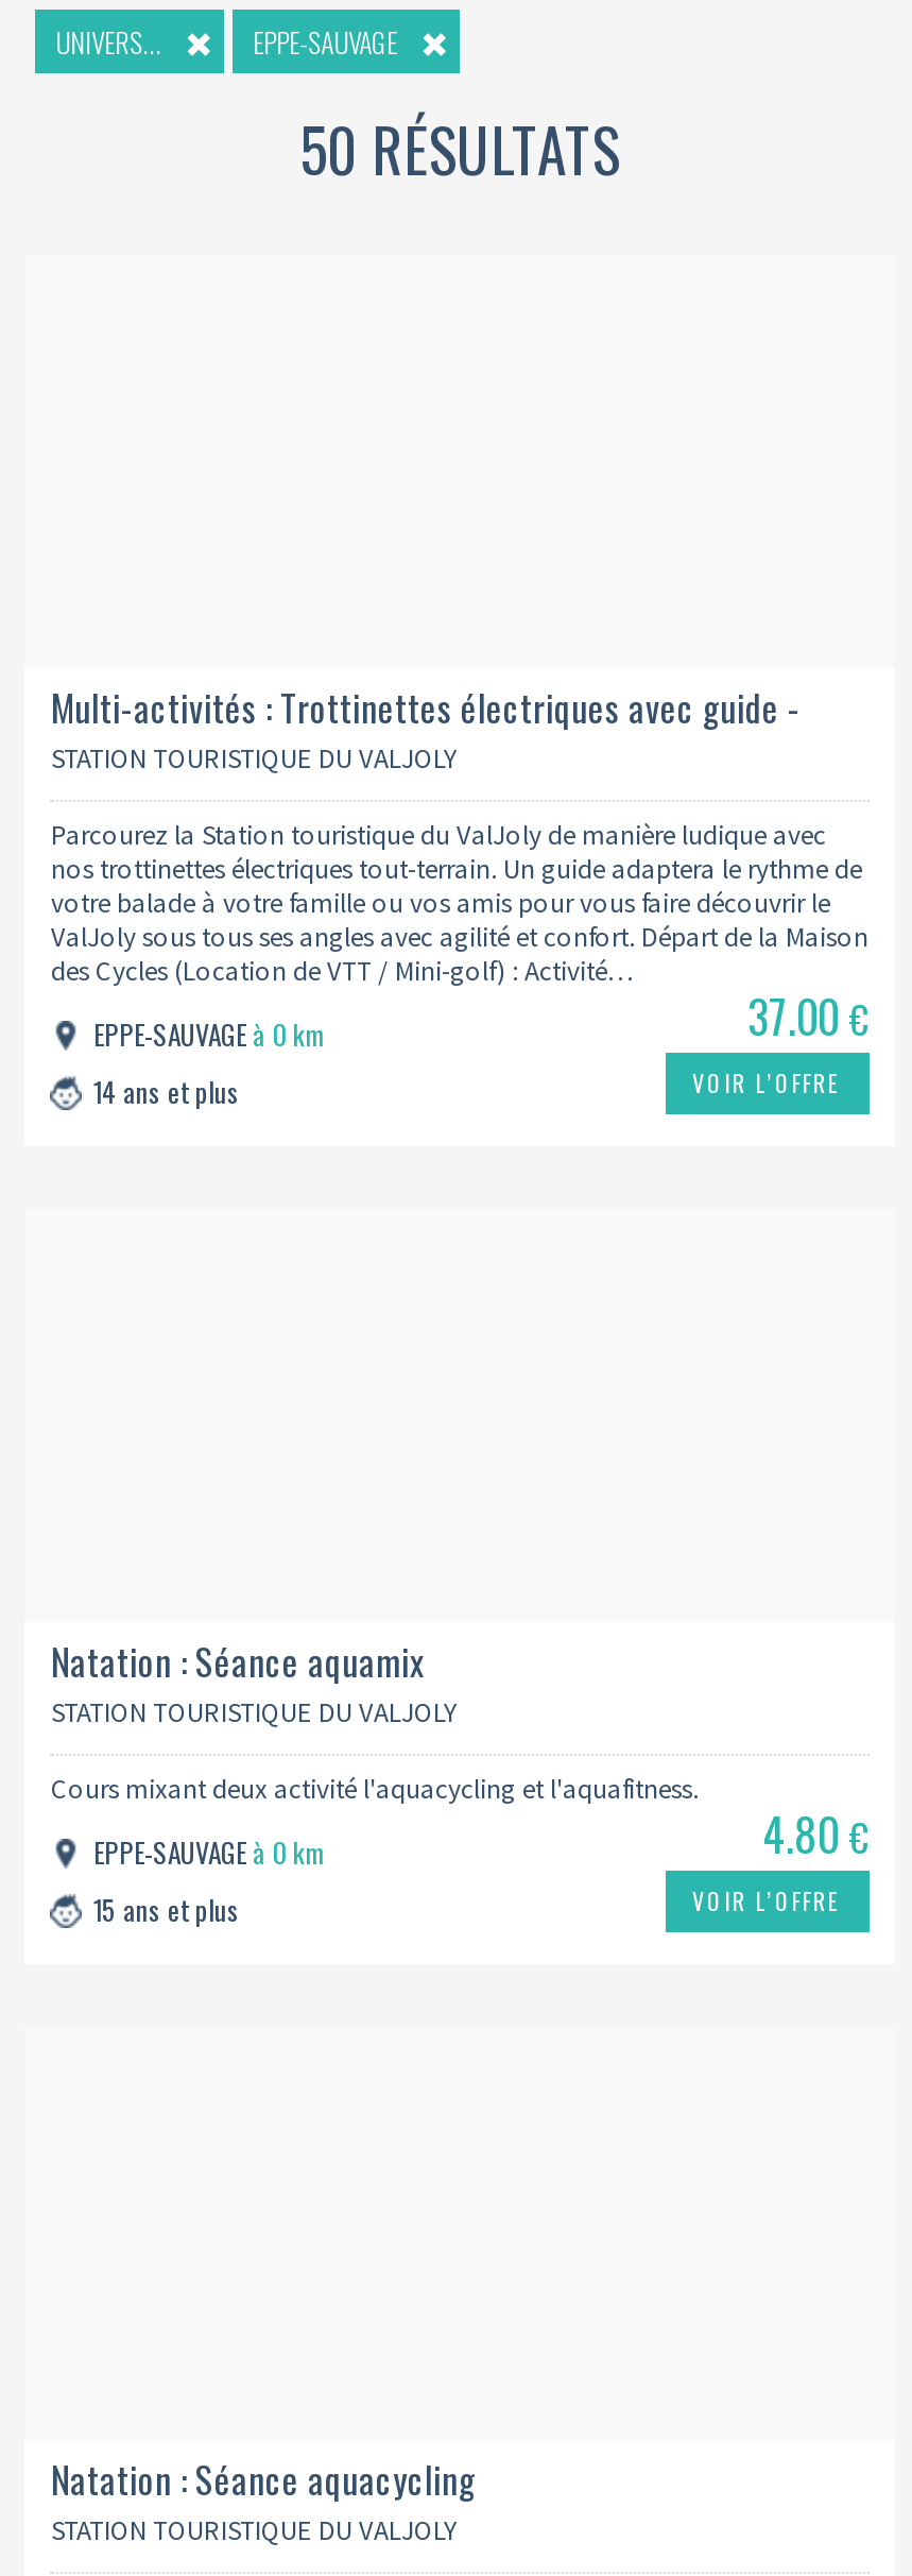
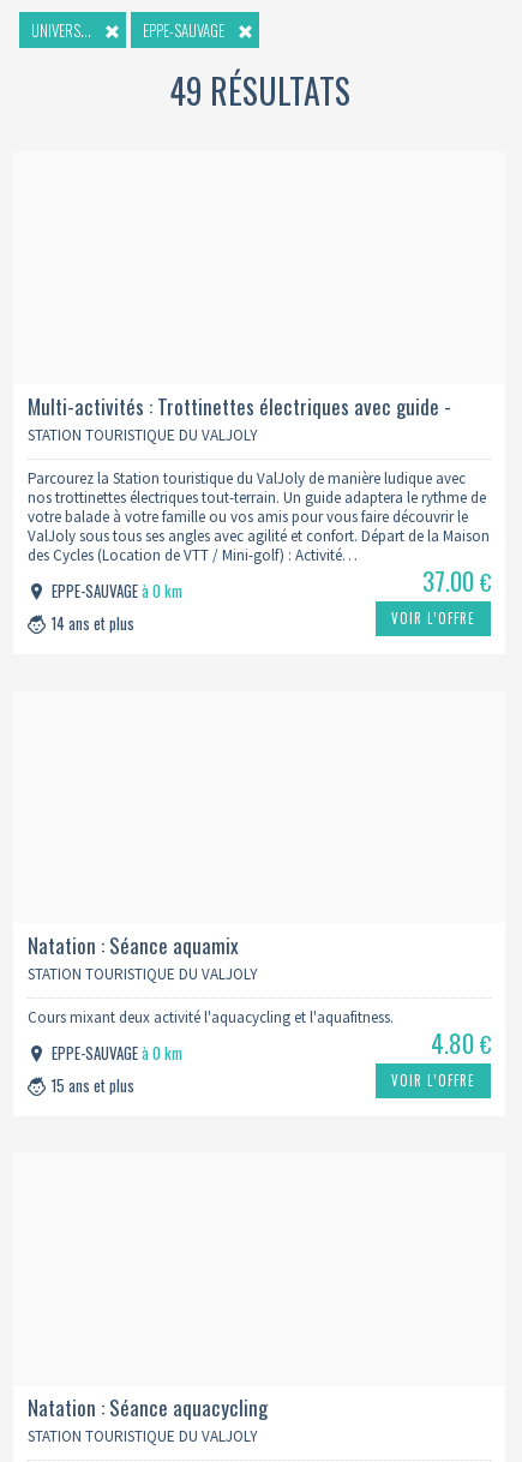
- 50 RÉSULTATS
+ 49 RÉSULTATS
